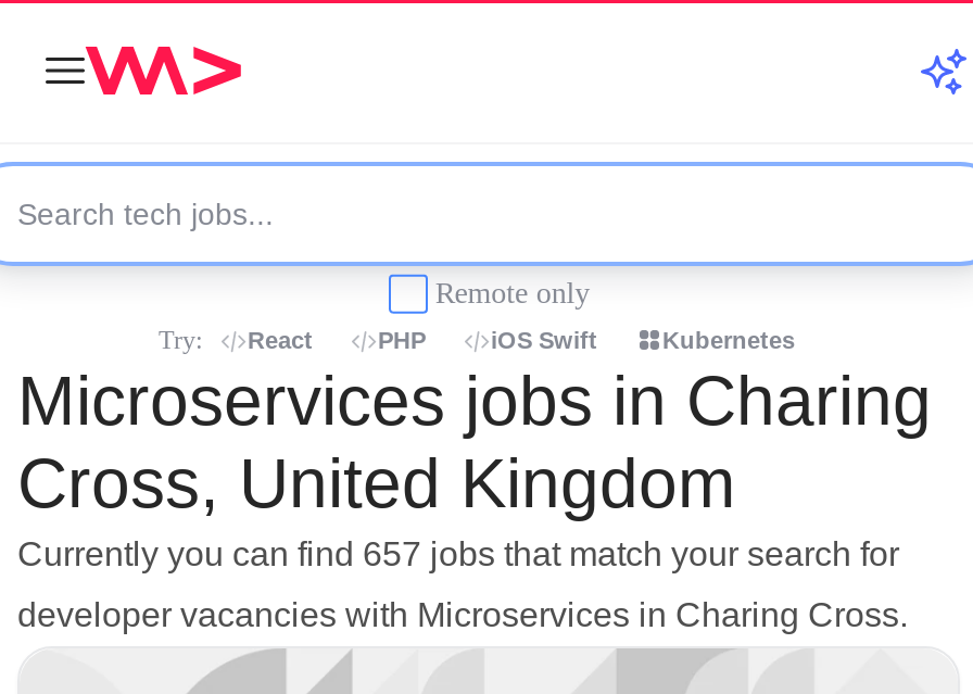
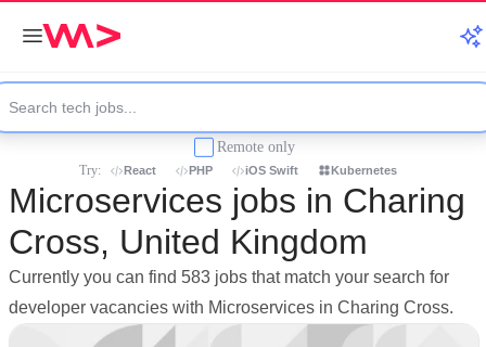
- Currently you can find 657 jobs that match your search for
+ Currently you can find 583 jobs that match your search for
